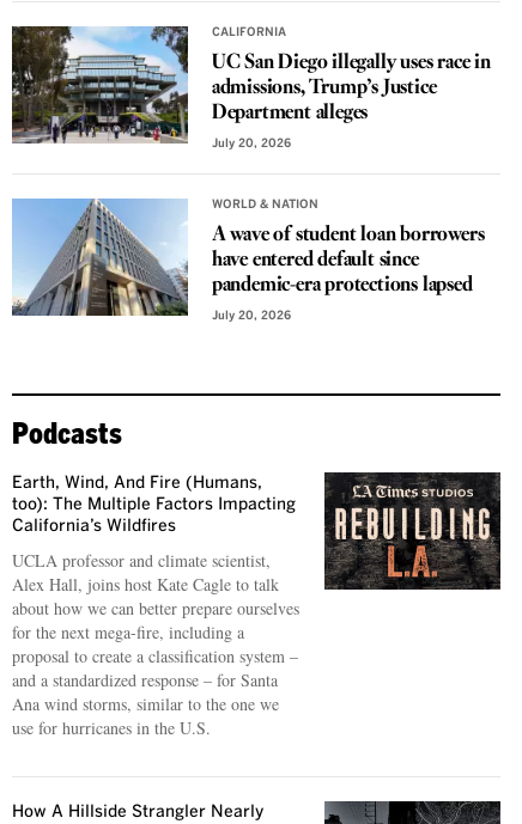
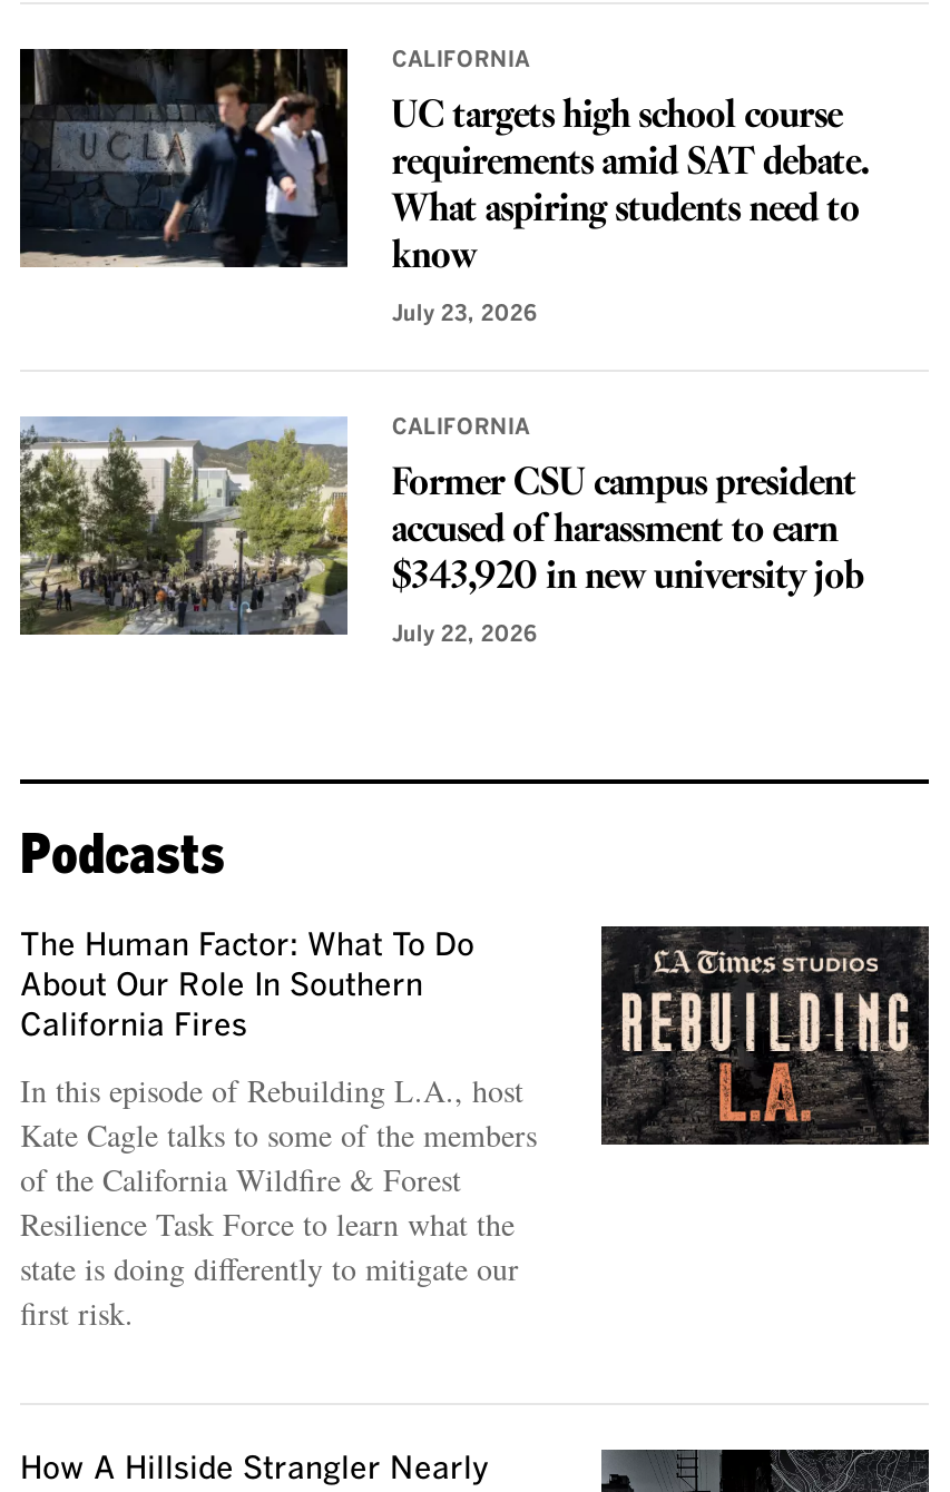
- [image]
- UC San Diego illegally uses race in
- admissions, Trump’s Justice
- Department alleges
- July 20, 2026
+ [image]
+ UC targets high school course
+ requirements amid SAT debate.
+ What aspiring students need to
+ know
+ July 23, 2026

- [image]
- WORLD & NATION
- A wave of student loan borrowers
- have entered default since
- pandemic-era protections lapsed
- July 20, 2026
+ [image]
+ CALIFORNIA
+ Former CSU campus president
+ accused of harassment to earn
+ $343,920 in new university job
+ July 22, 2026

moved down: Podcasts

- Earth, Wind, And Fire (Humans,
- too): The Multiple Factors Impacting
- California’s Wildfires
+ The Human Factor: What To Do
+ About Our Role In Southern
+ California Fires

moved down: [image]

- UCLA professor and climate scientist,
- Alex Hall, joins host Kate Cagle to talk
- about how we can better prepare ourselves
- for the next mega-fire, including a
- proposal to create a classification system –
- and a standardized response – for Santa
- Ana wind storms, similar to the one we
- use for hurricanes in the U.S.
+ In this episode of Rebuilding L.A., host
+ Kate Cagle talks to some of the members
+ of the California Wildfire & Forest
+ Resilience Task Force to learn what the
+ state is doing differently to mitigate our
+ first risk.
